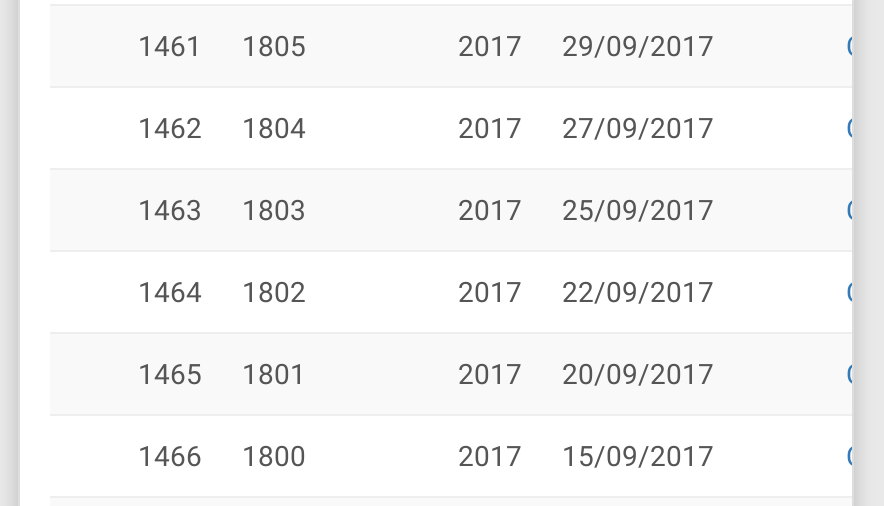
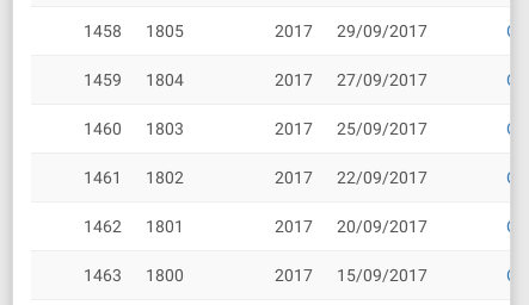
- 1461 1805
+ 1458 1805

- 1462 1804
+ 1459 1804

- 1463 1803
+ 1460 1803

- 1464 1802
+ 1461 1802

- 1465 1801
+ 1462 1801

- 1466 1800
+ 1463 1800
